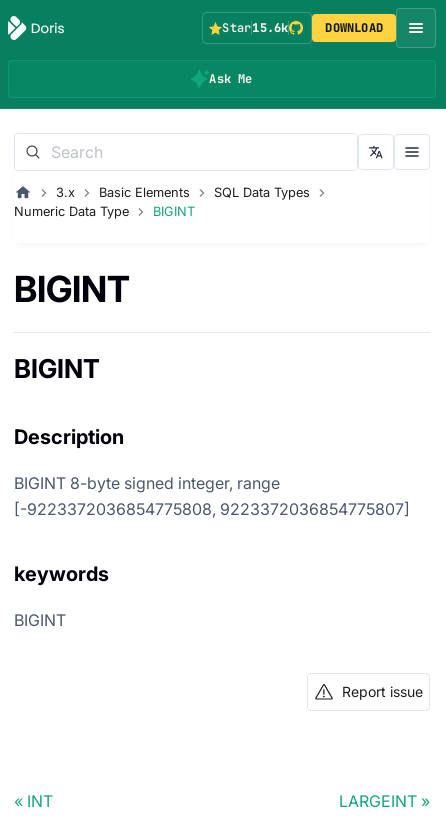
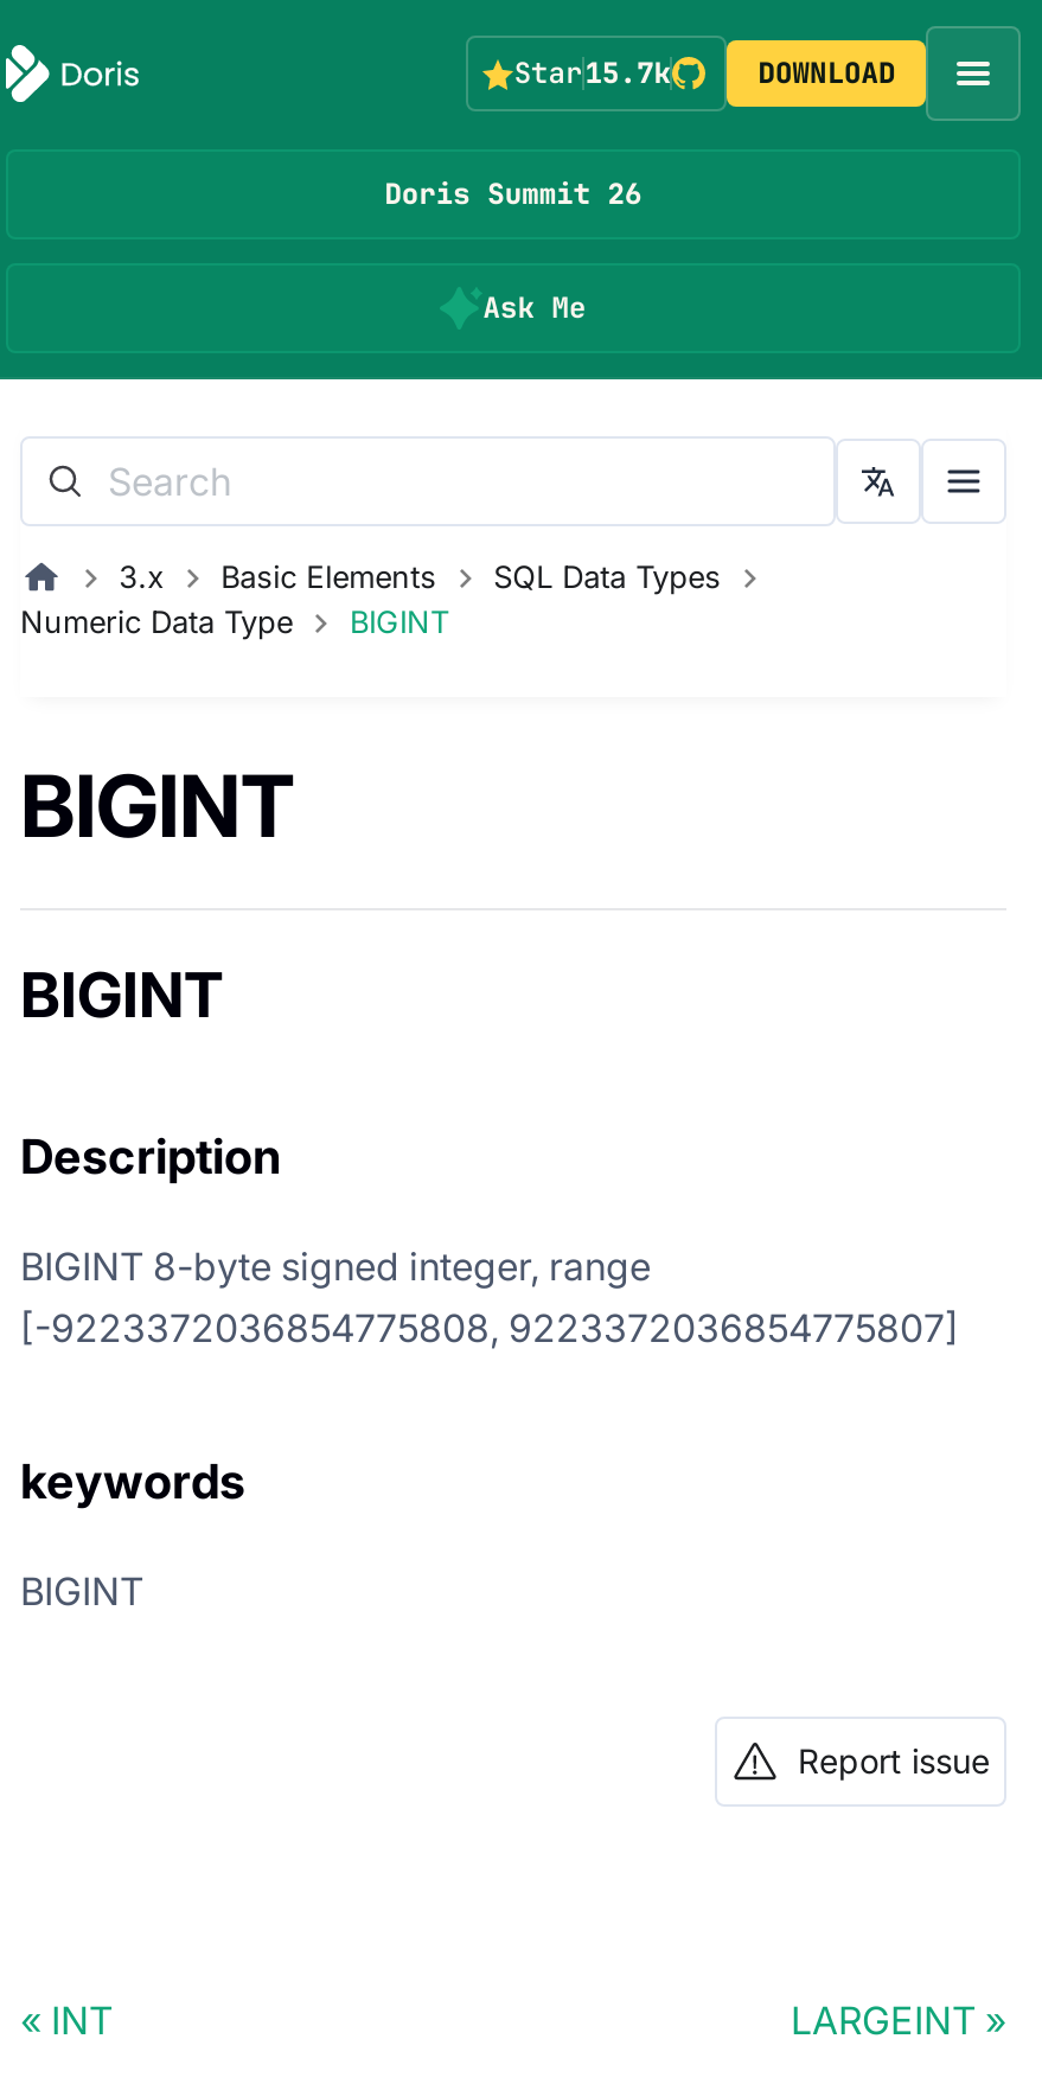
- Star15.6k
+ Star15.7k

+ Doris Summit 26
